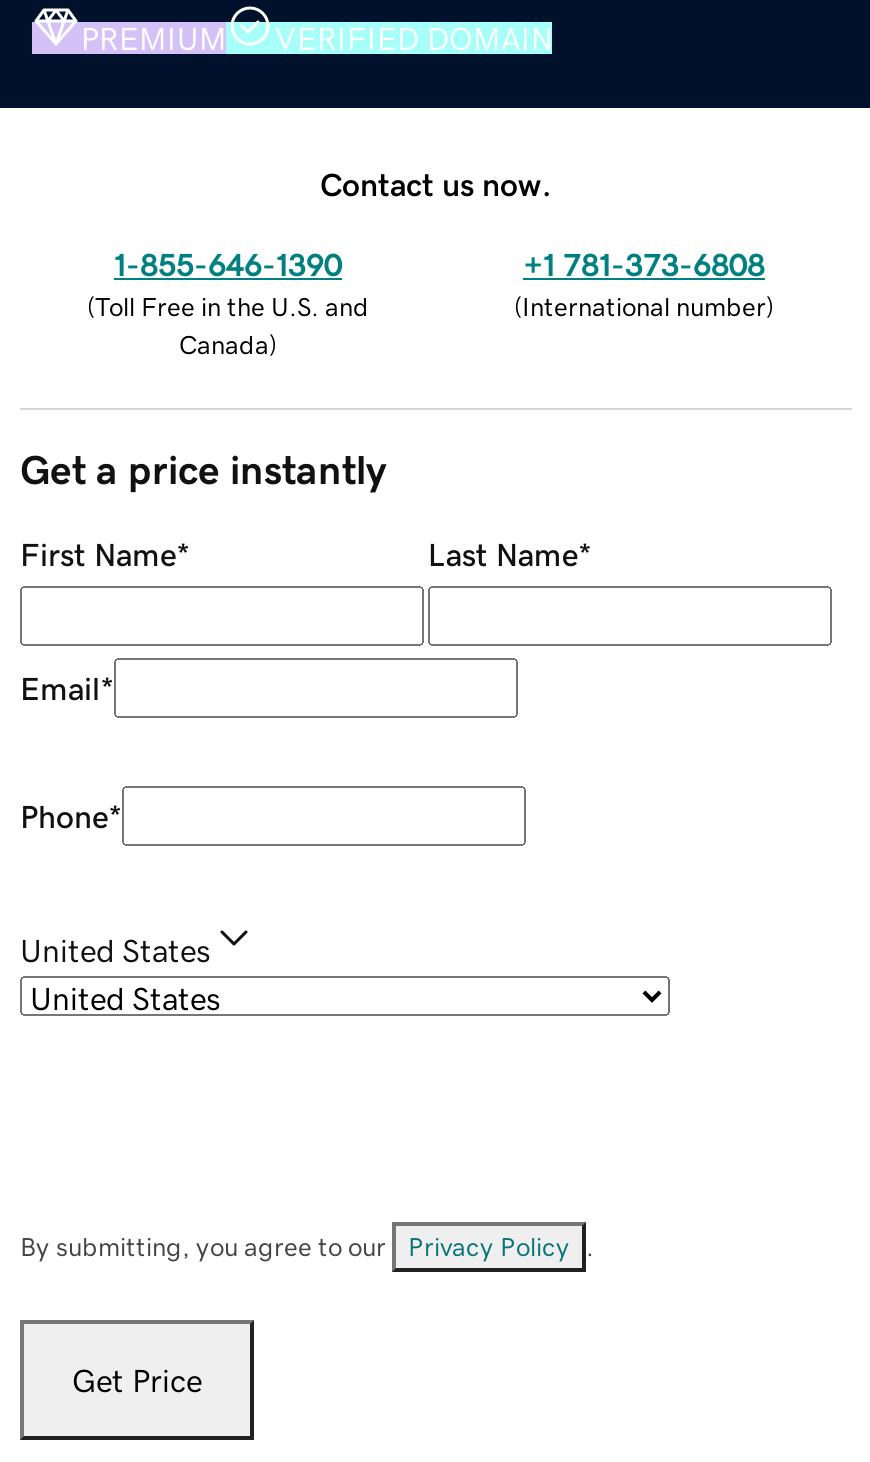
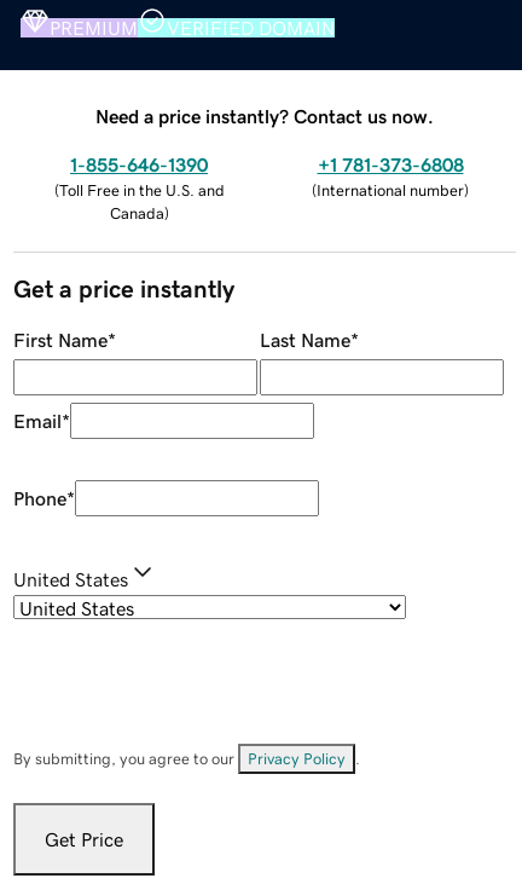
- Contact us now.
+ Need a price instantly? Contact us now.
